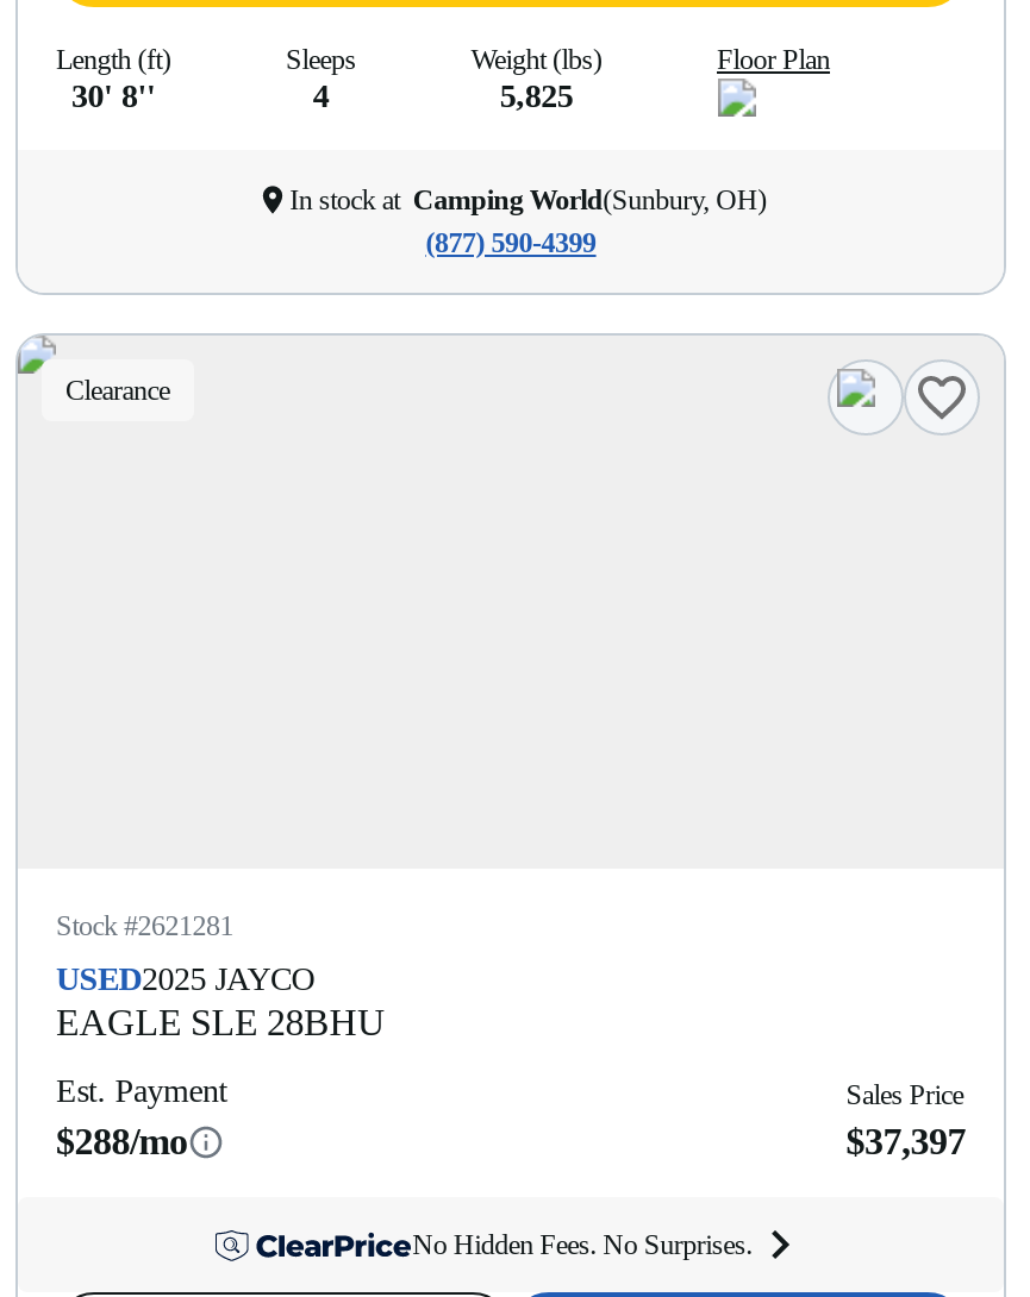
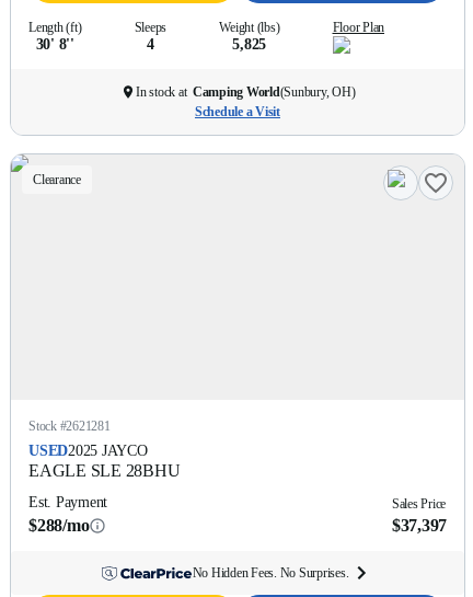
- (877) 590-4399
+ Schedule a Visit
